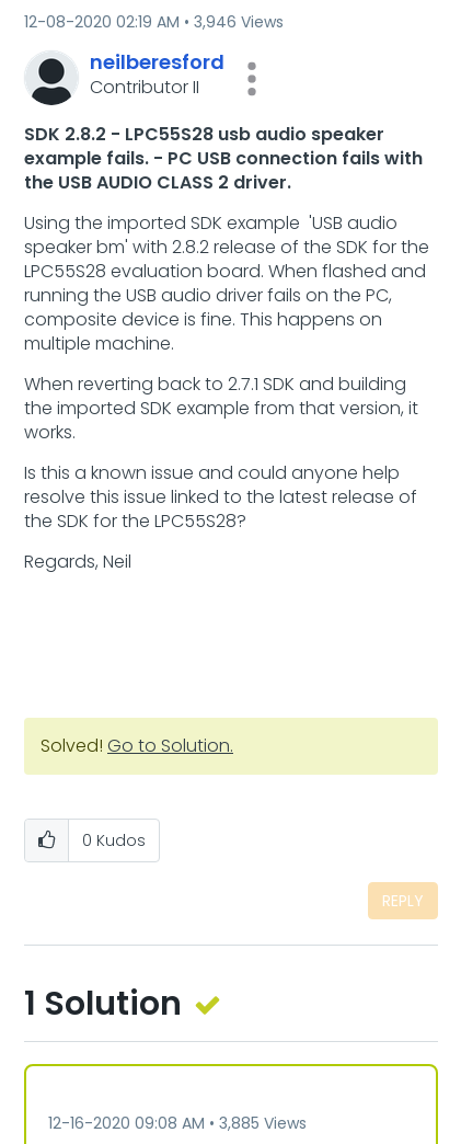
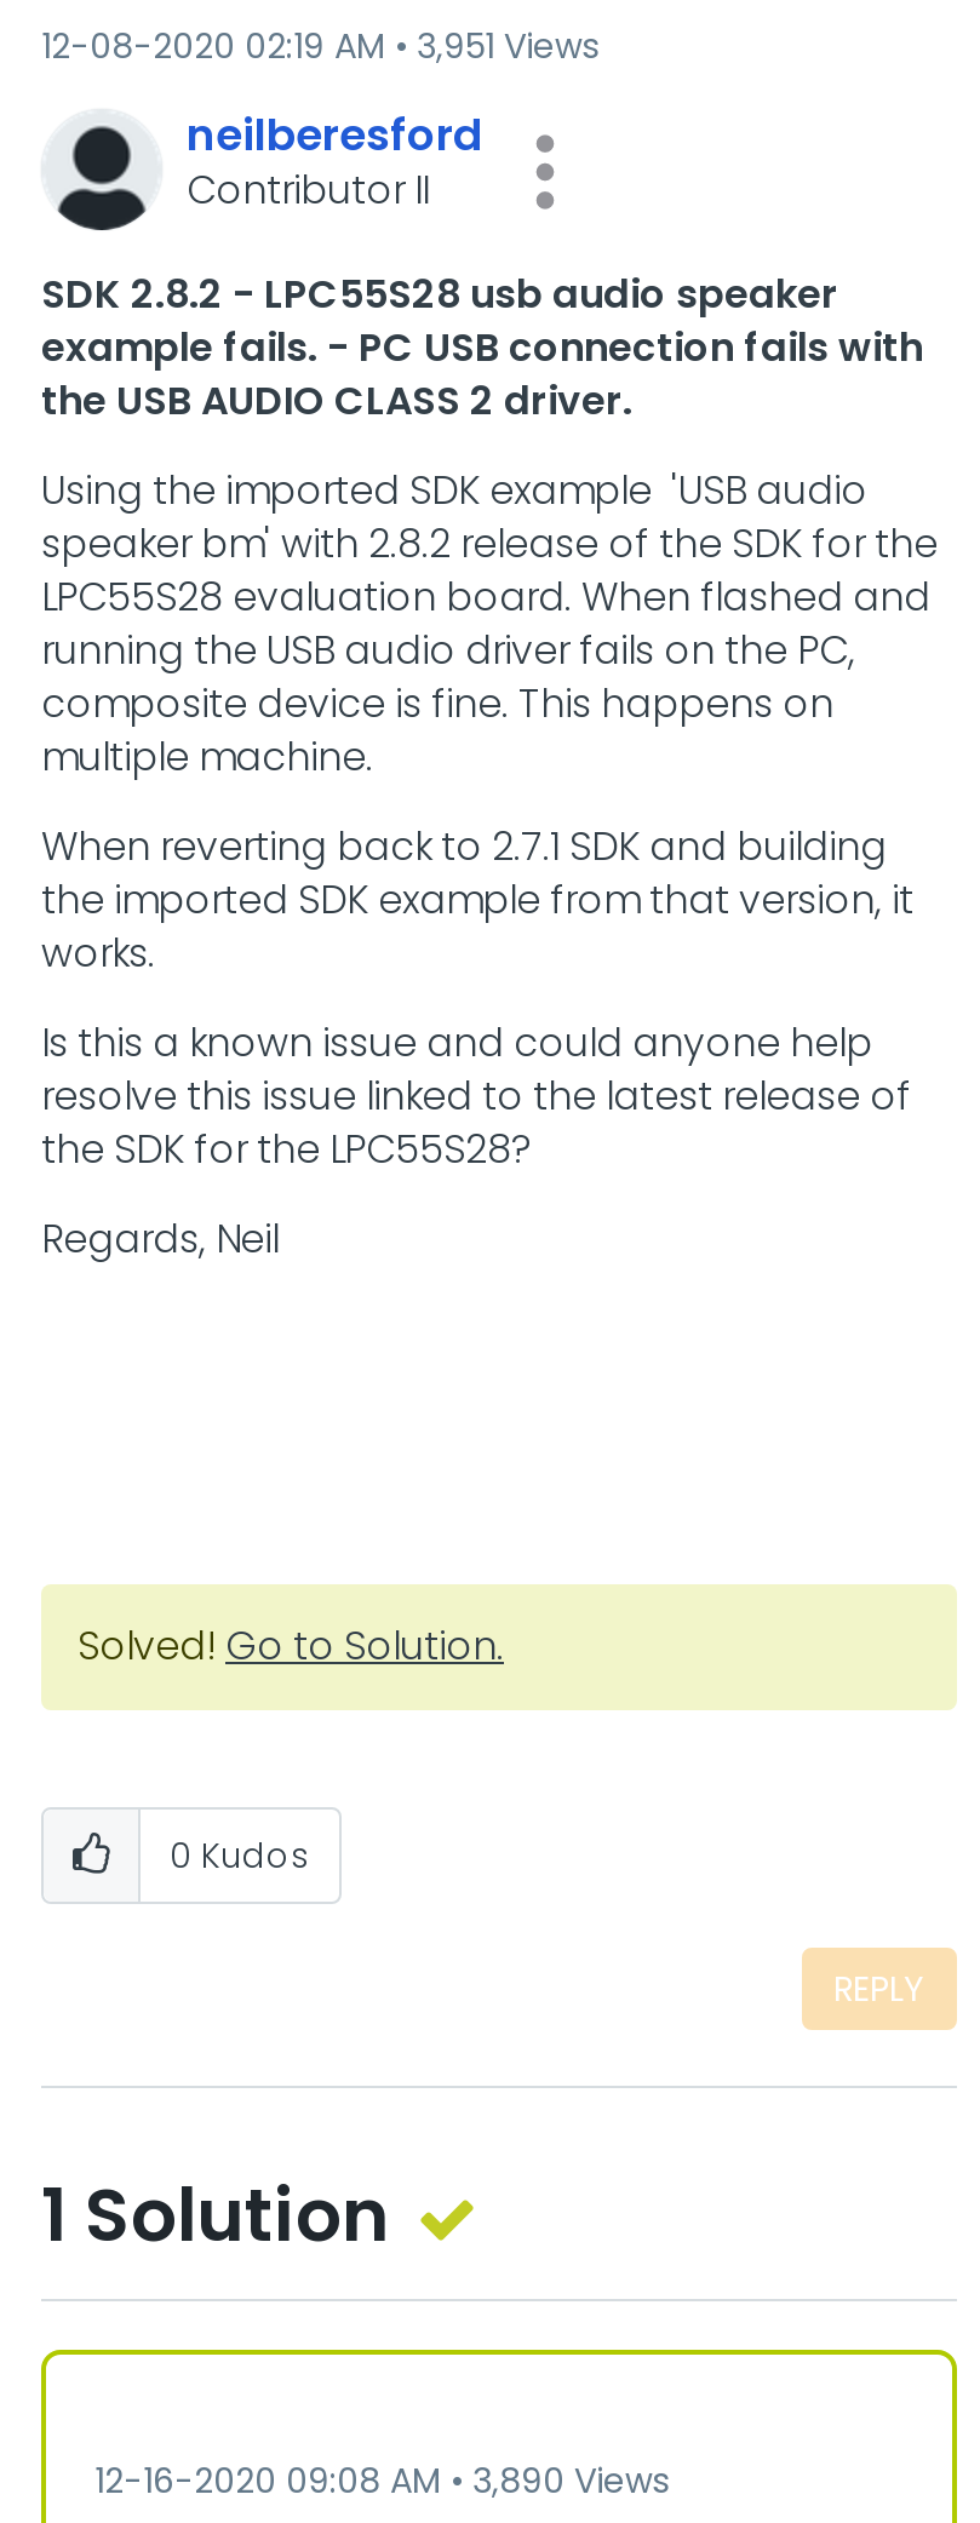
- 12-08-2020 02:19 AM 3,946 Views
+ 12-08-2020 02:19 AM 3,951 Views

- 12-16-2020 09:08 AM 3,885 Views
+ 12-16-2020 09:08 AM 3,890 Views
